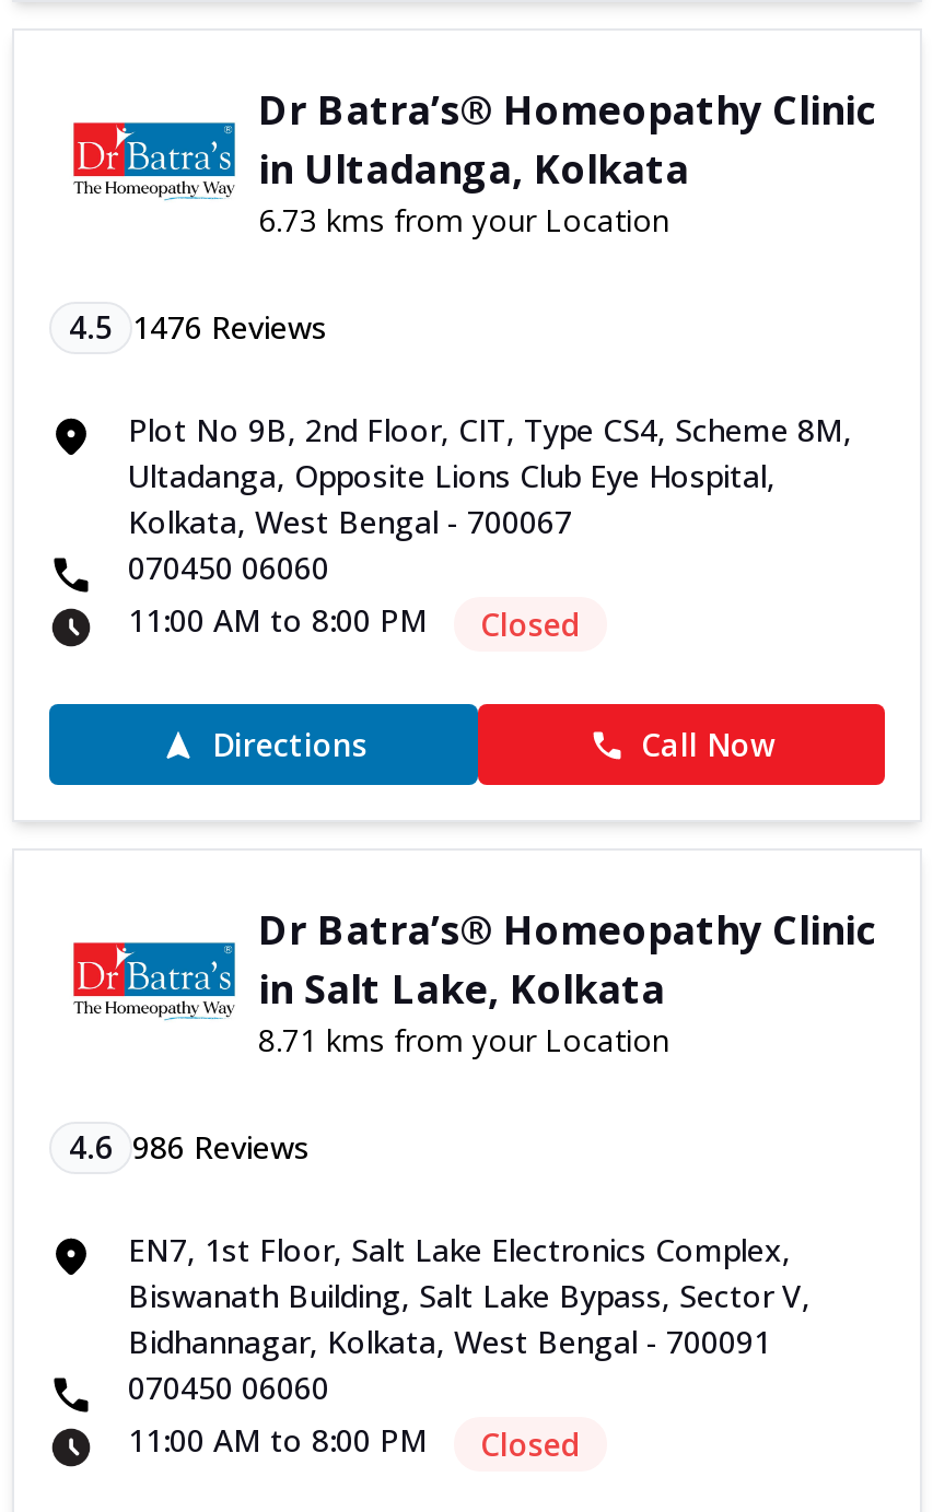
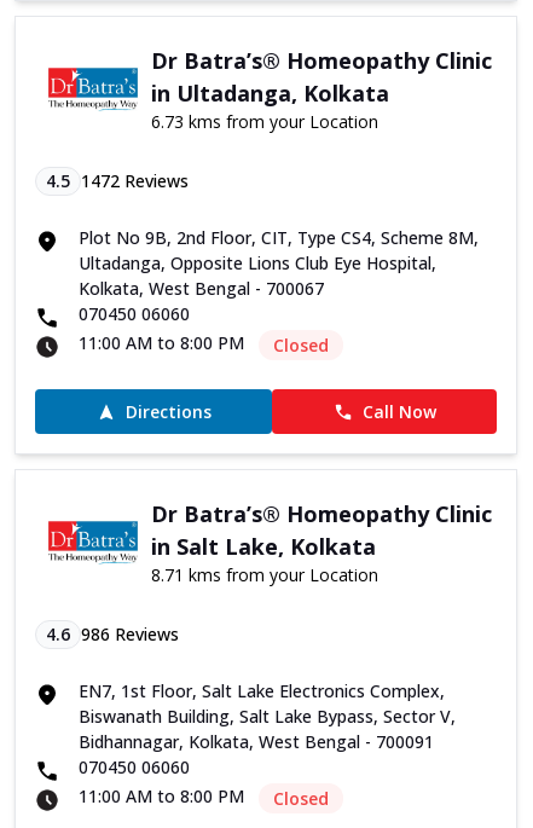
- 4.5 1476 Reviews
+ 4.5 1472 Reviews
